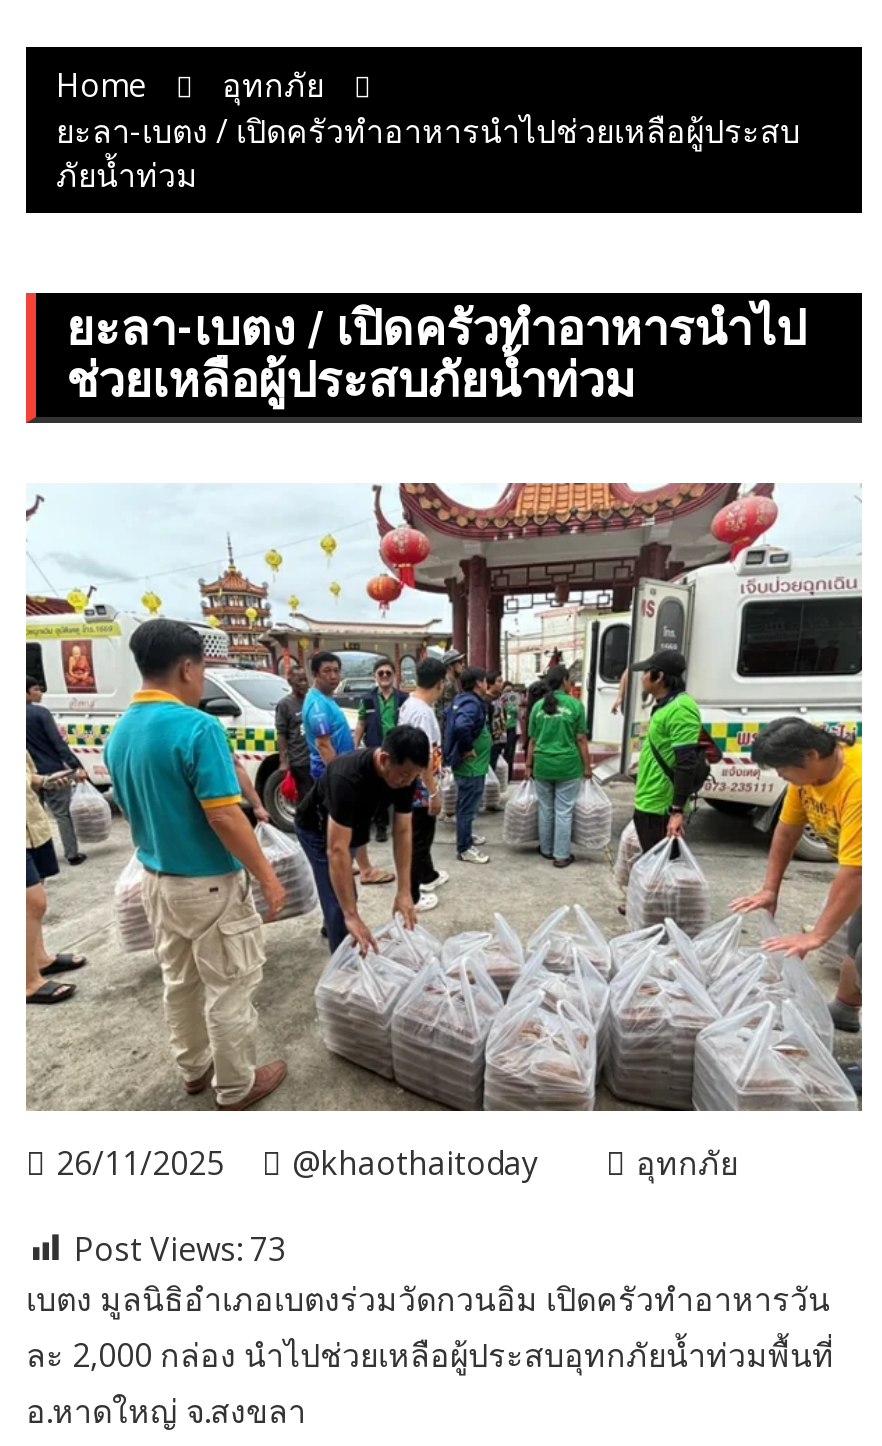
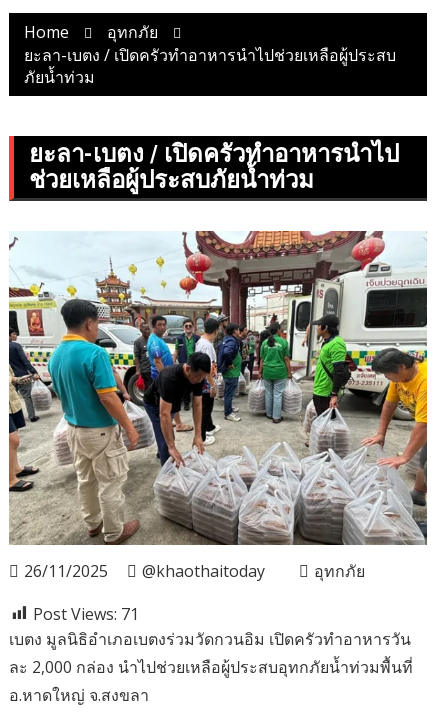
- Post Views: 73
+ Post Views: 71
